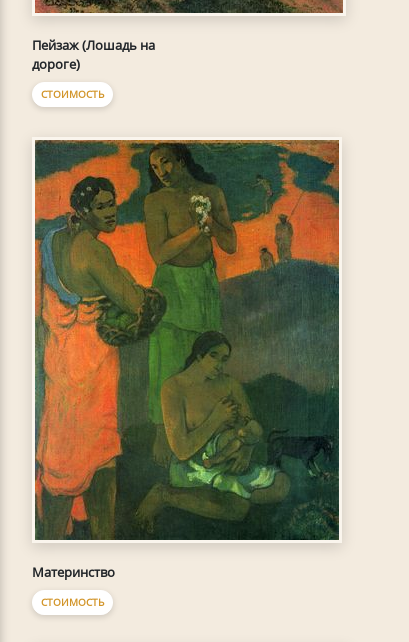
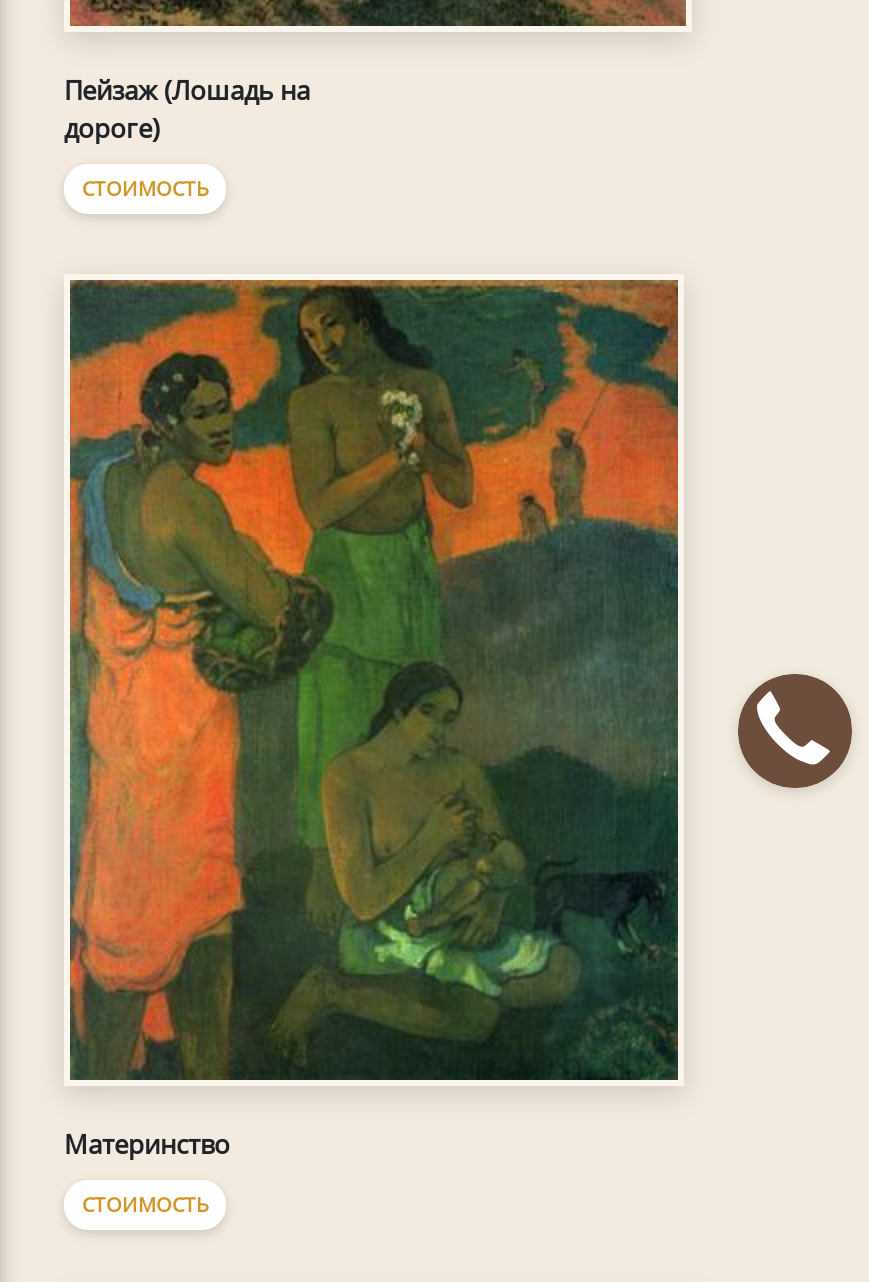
+ [image]
